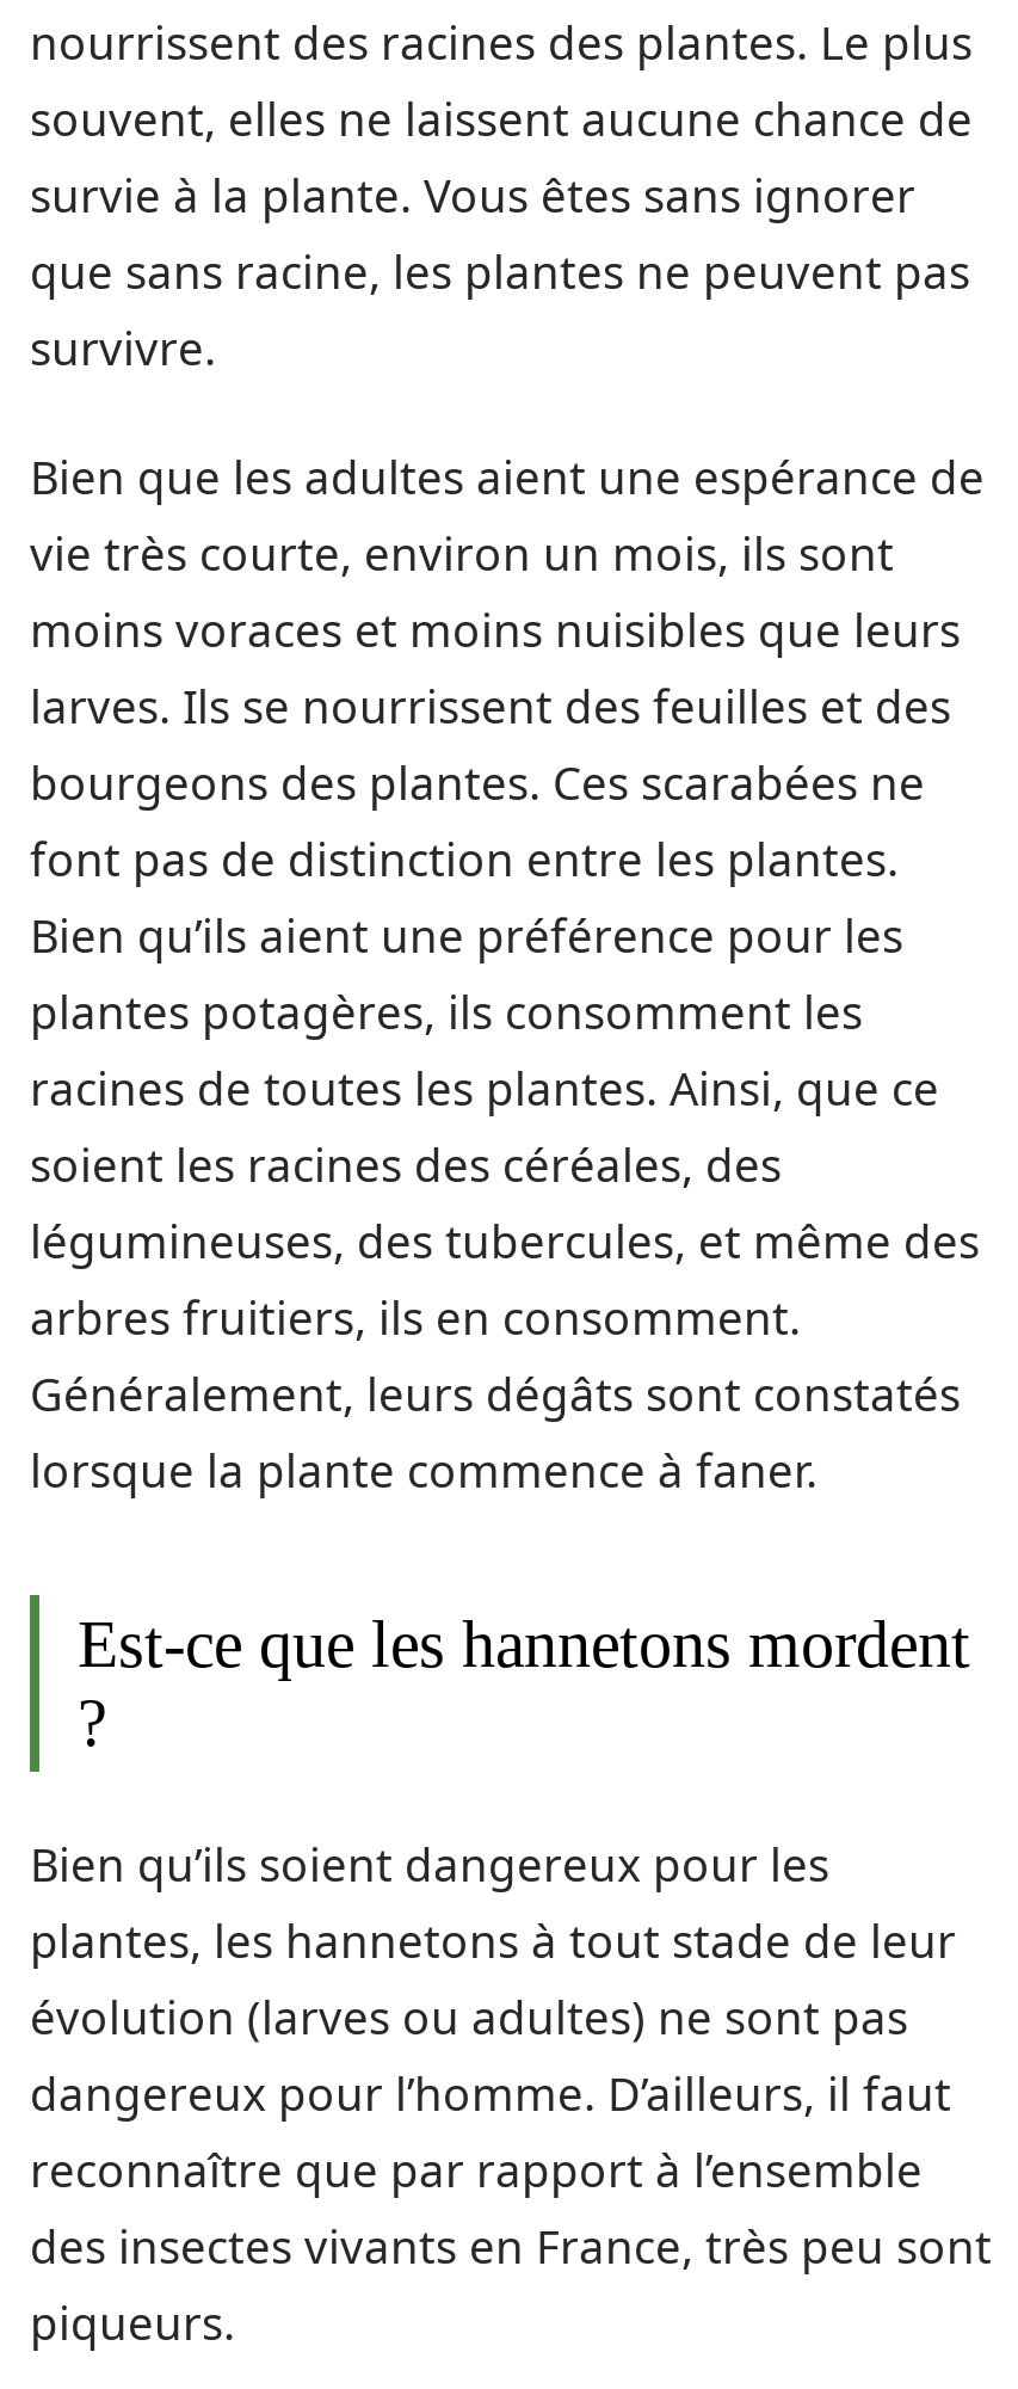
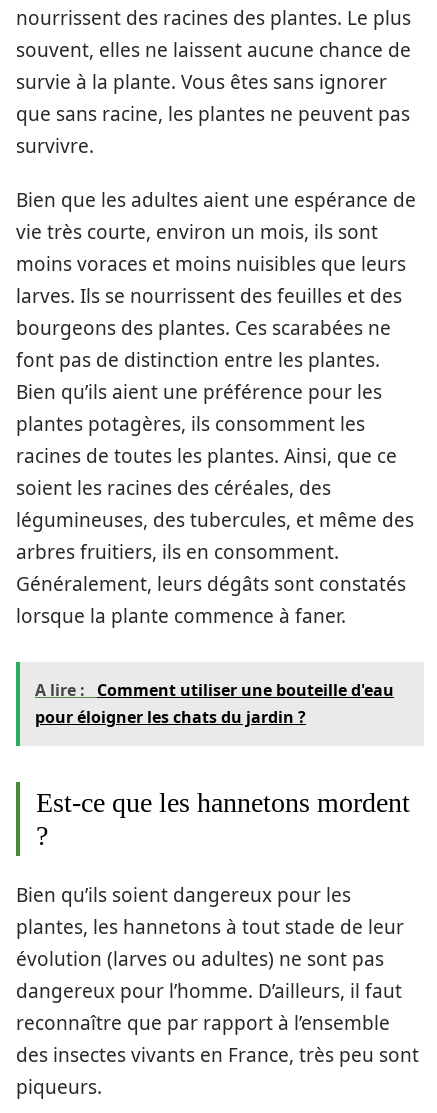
+ [image]
+ A lire : Comment utiliser une bouteille d'eau
+ pour éloigner les chats du jardin ?
